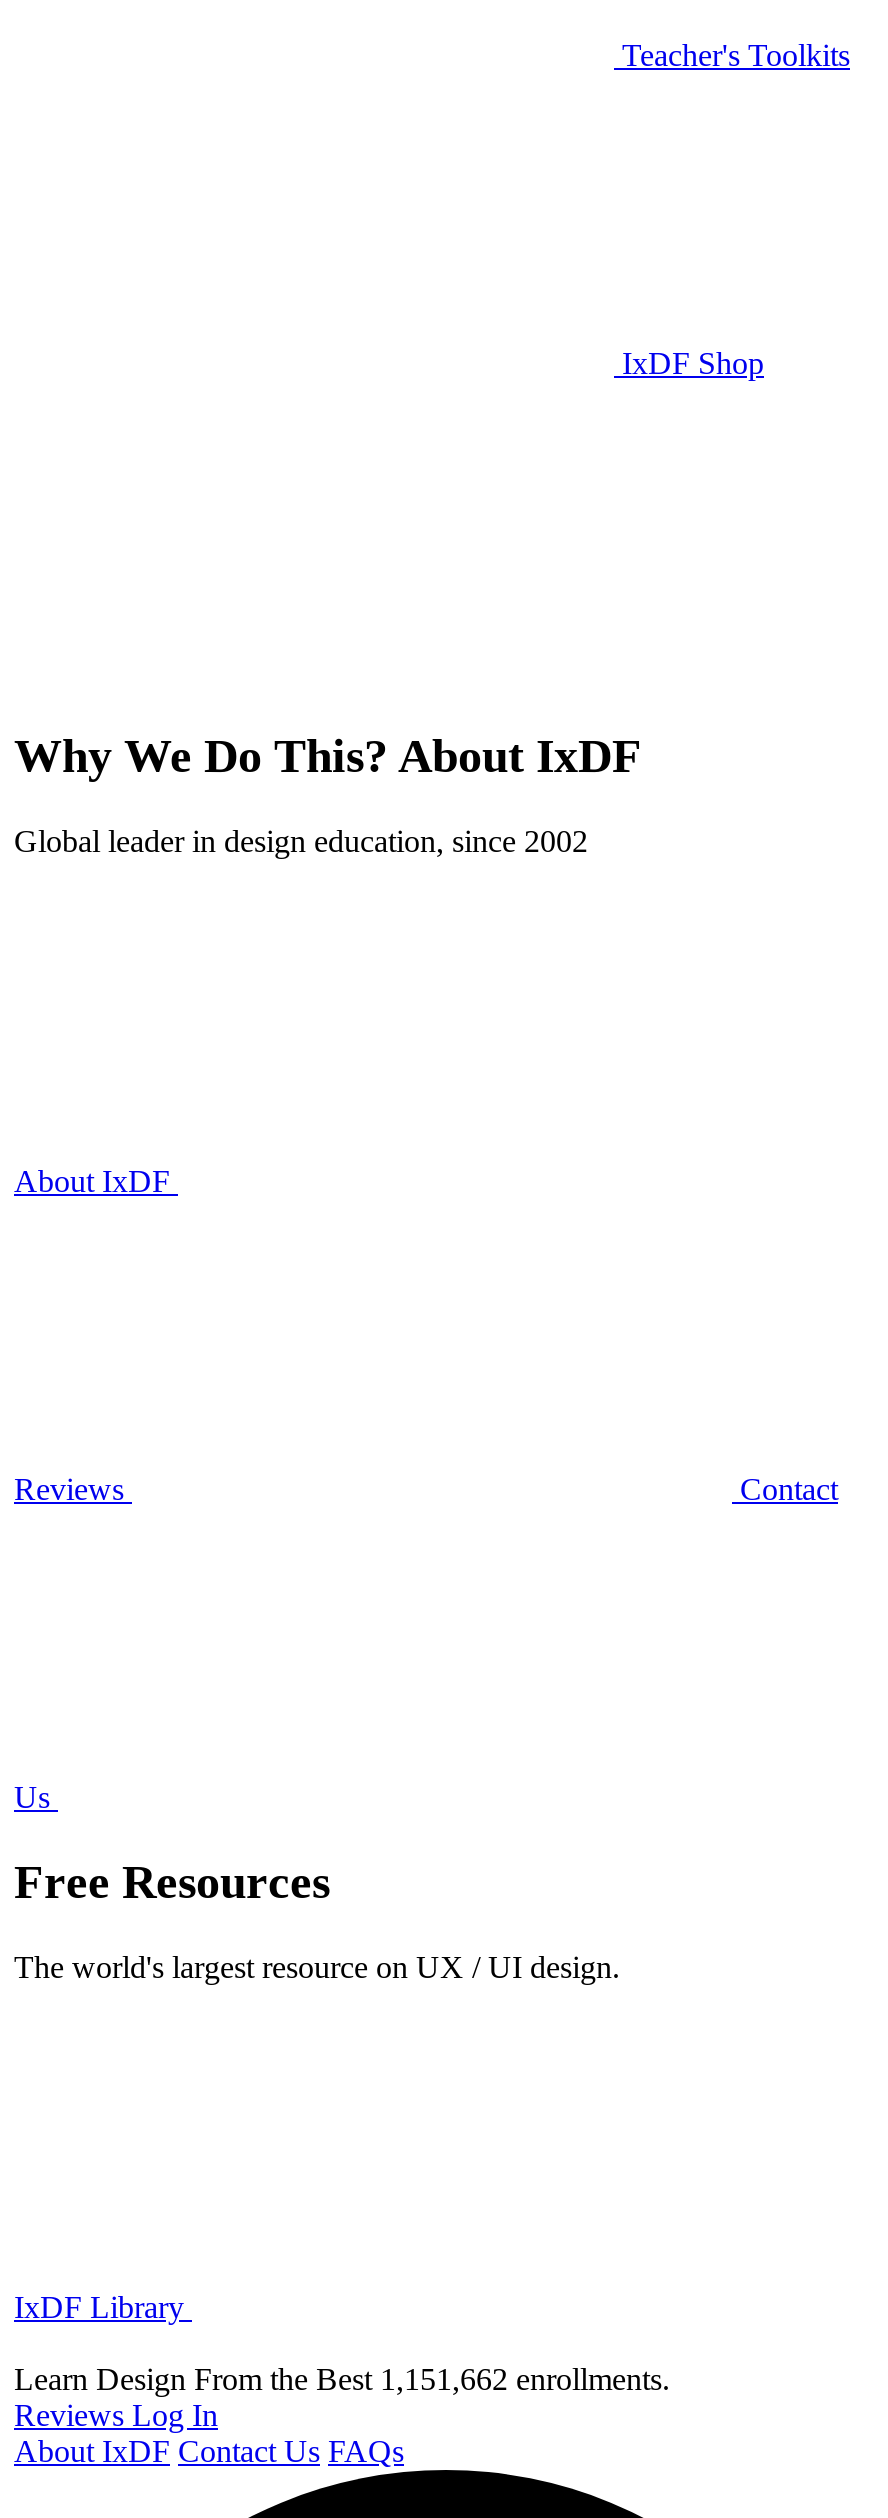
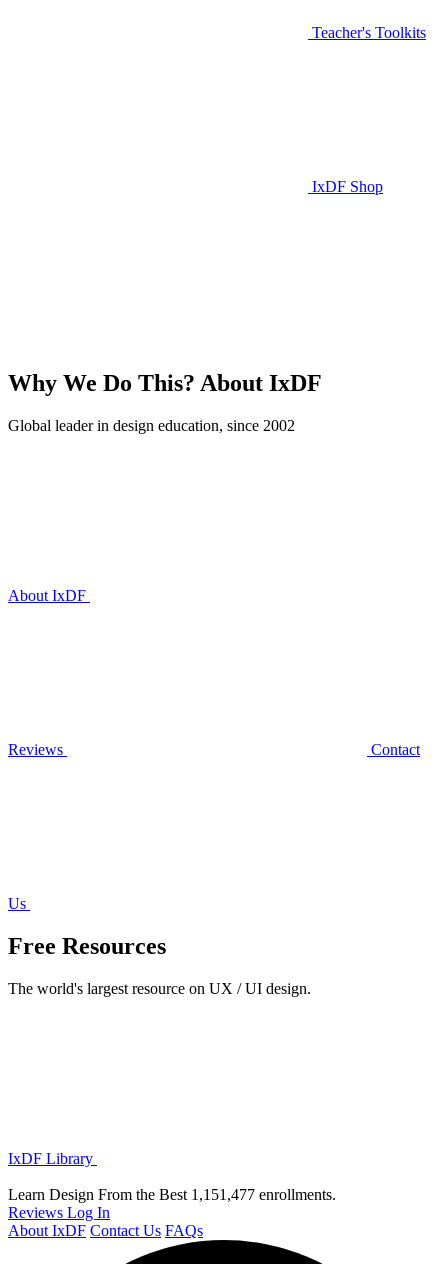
- Learn Design From the Best 1,151,662 enrollments.
+ Learn Design From the Best 1,151,477 enrollments.
